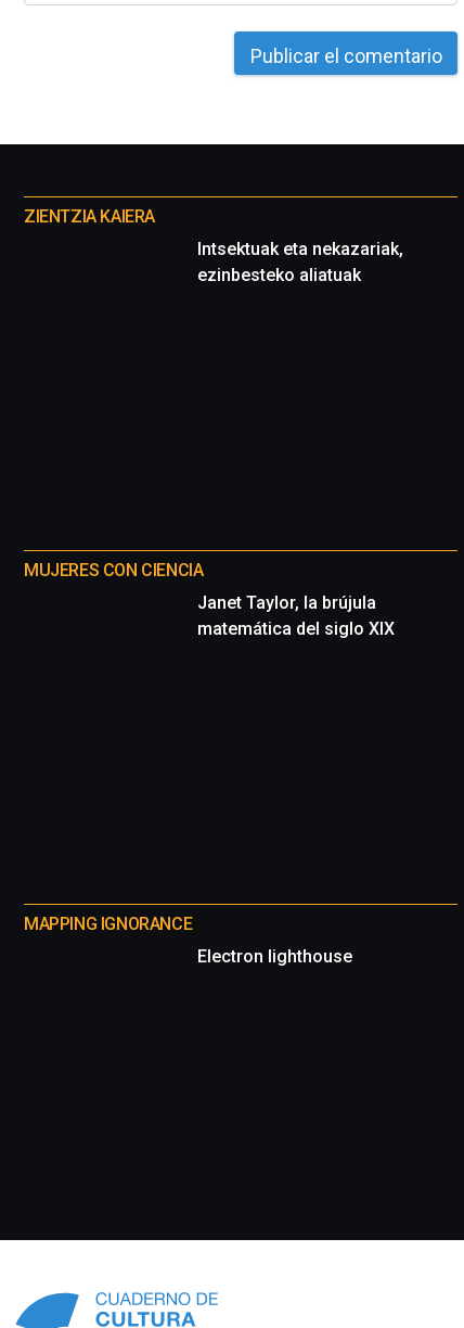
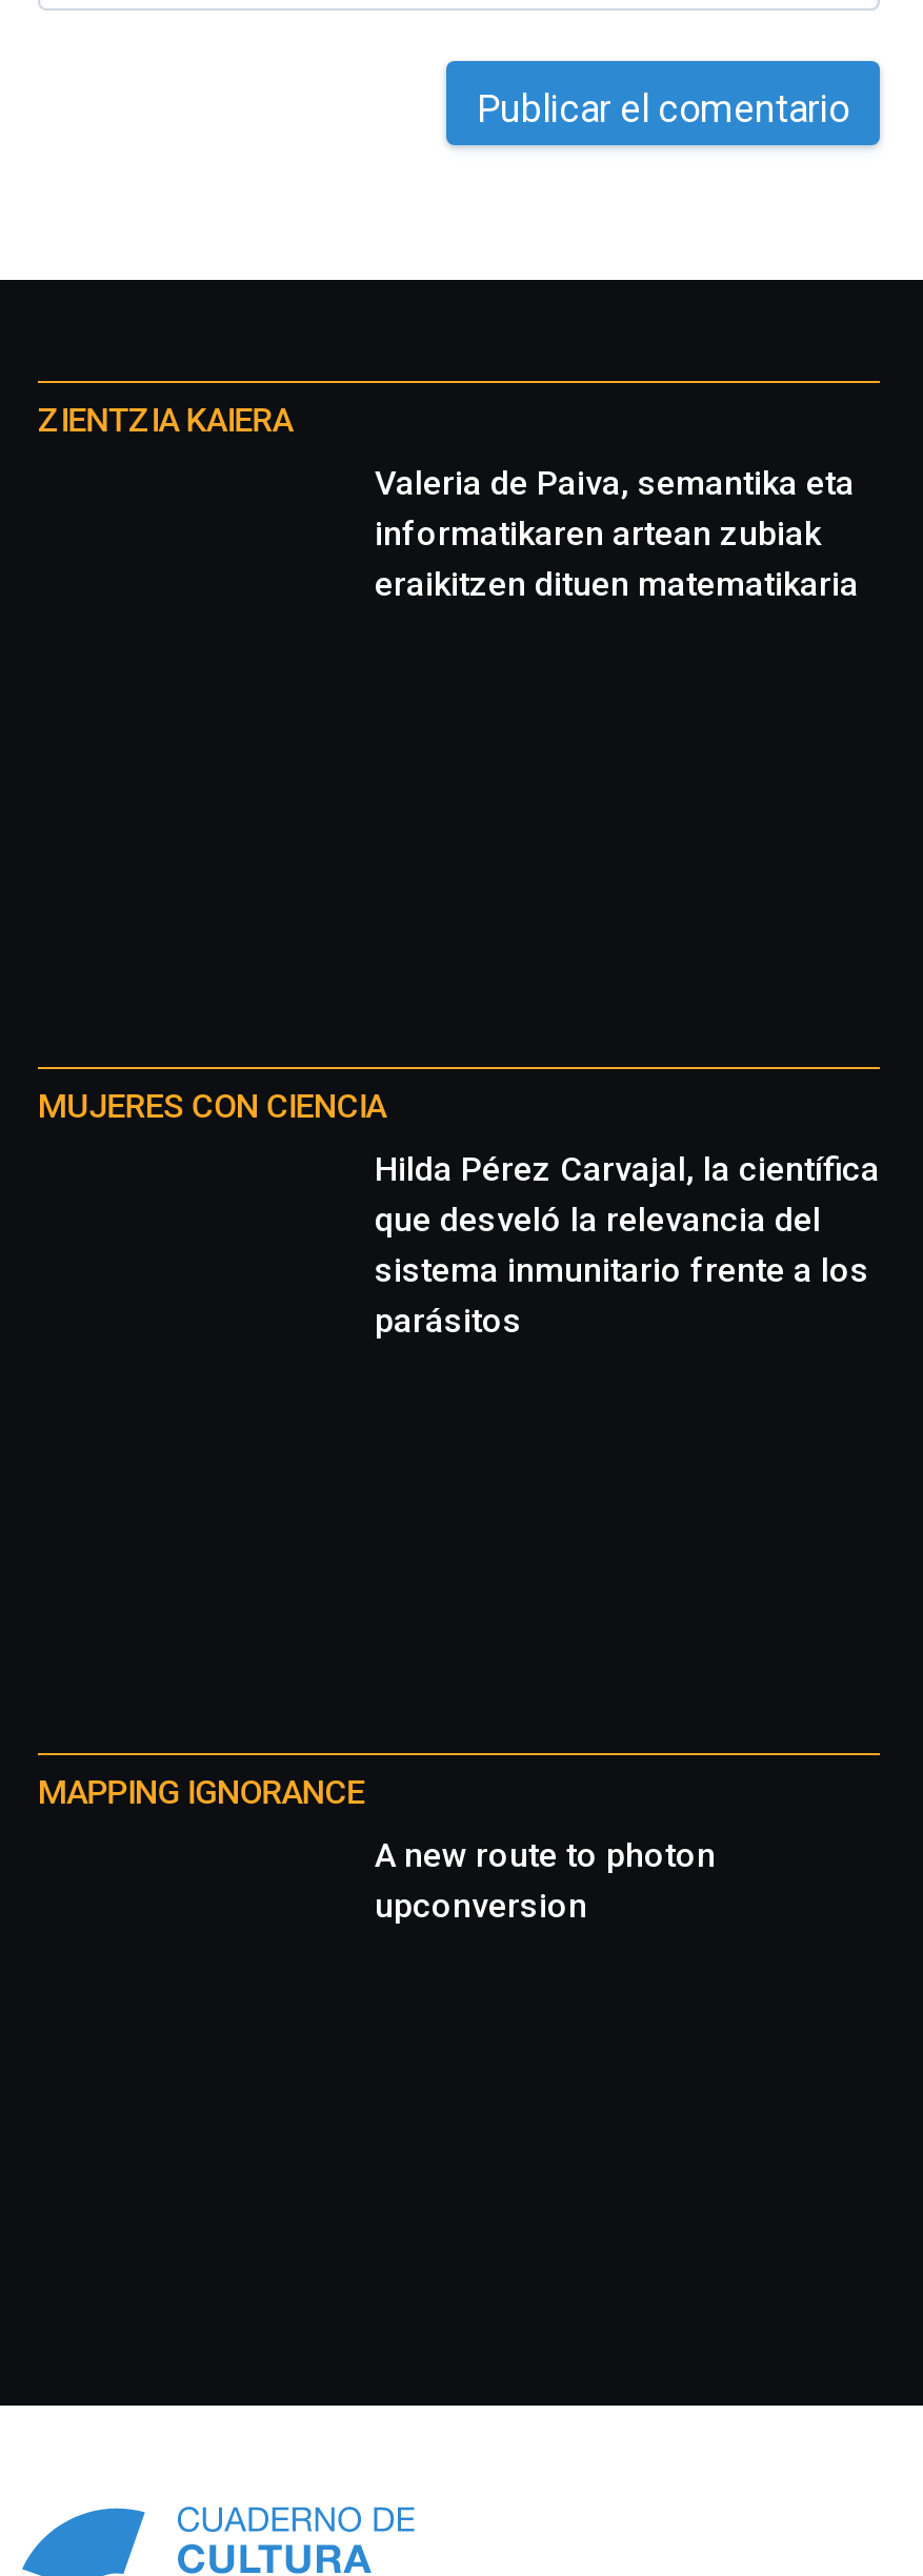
- Intsektuak eta nekazariak,
- ezinbesteko aliatuak
+ Valeria de Paiva, semantika eta
+ informatikaren artean zubiak
+ eraikitzen dituen matematikaria

- Janet Taylor, la brújula
- matemática del siglo XIX
+ Hilda Pérez Carvajal, la científica
+ que desveló la relevancia del
+ sistema inmunitario frente a los
+ parásitos

- Electron lighthouse
+ A new route to photon
+ upconversion
